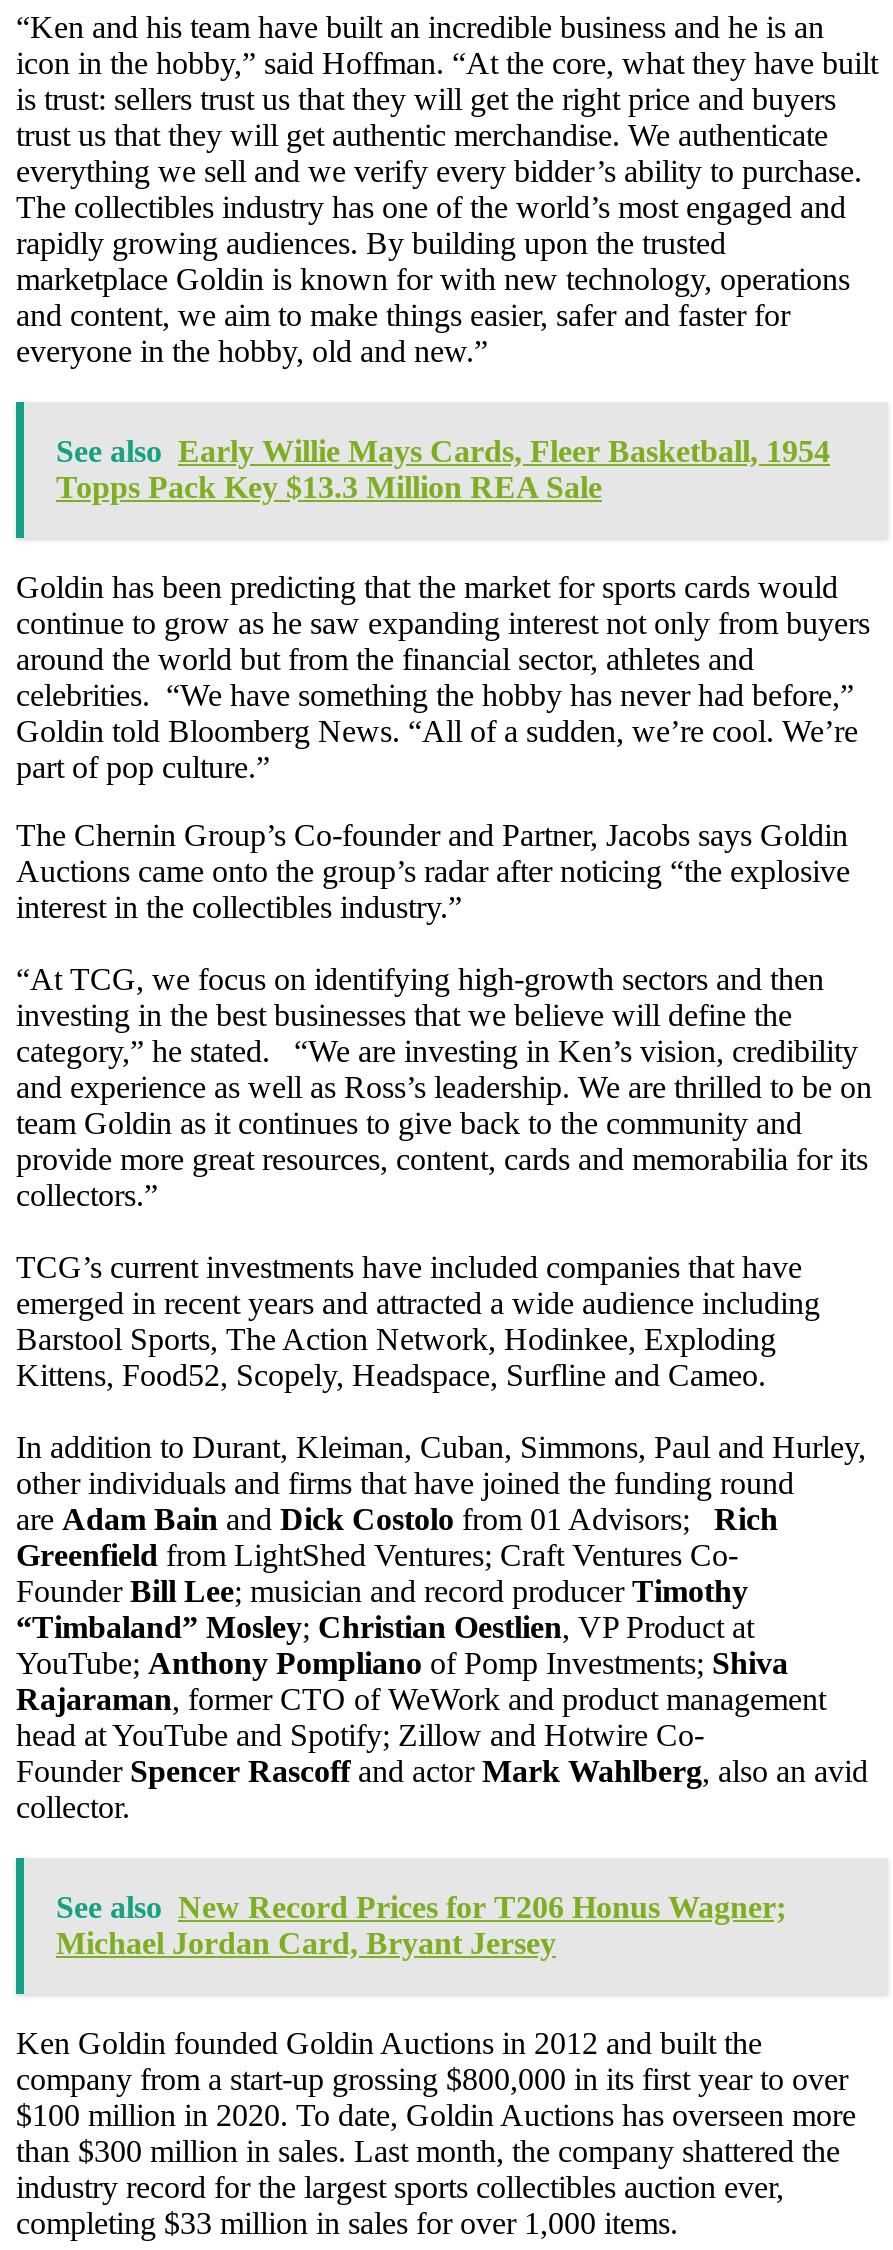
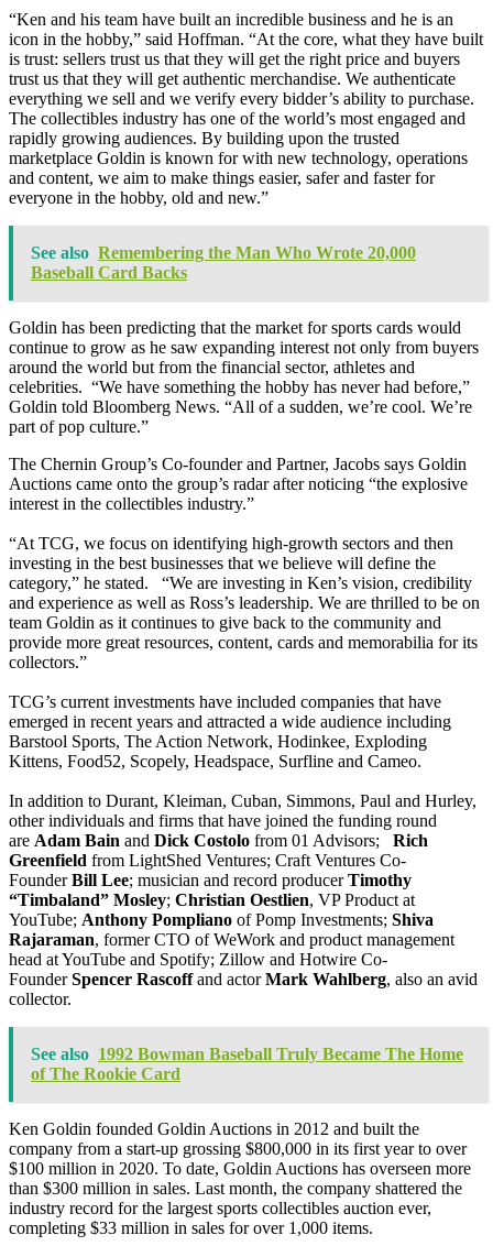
- See also Early Willie Mays Cards, Fleer Basketball, 1954
- Topps Pack Key $13.3 Million REA Sale
+ See also Remembering the Man Who Wrote 20,000
+ Baseball Card Backs

- See also New Record Prices for T206 Honus Wagner;
- Michael Jordan Card, Bryant Jersey
+ See also 1992 Bowman Baseball Truly Became The Home
+ of The Rookie Card
